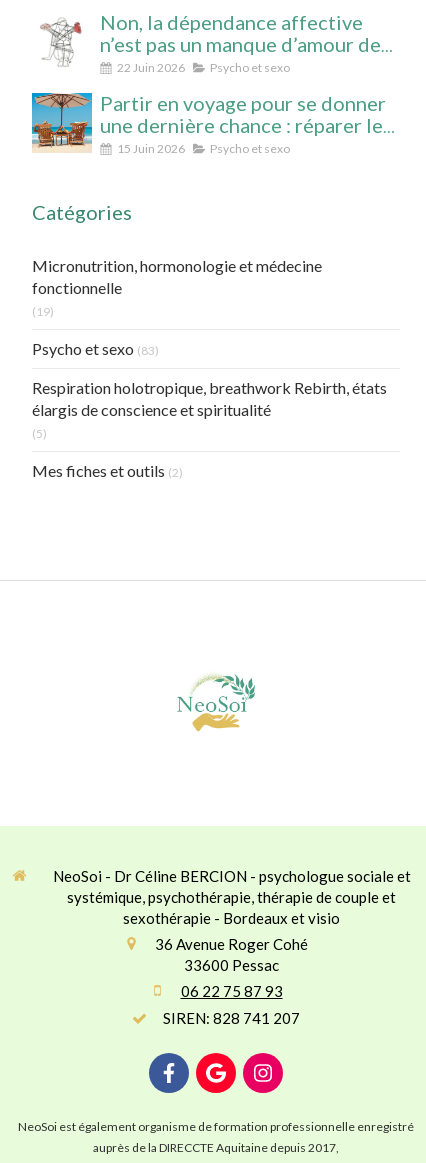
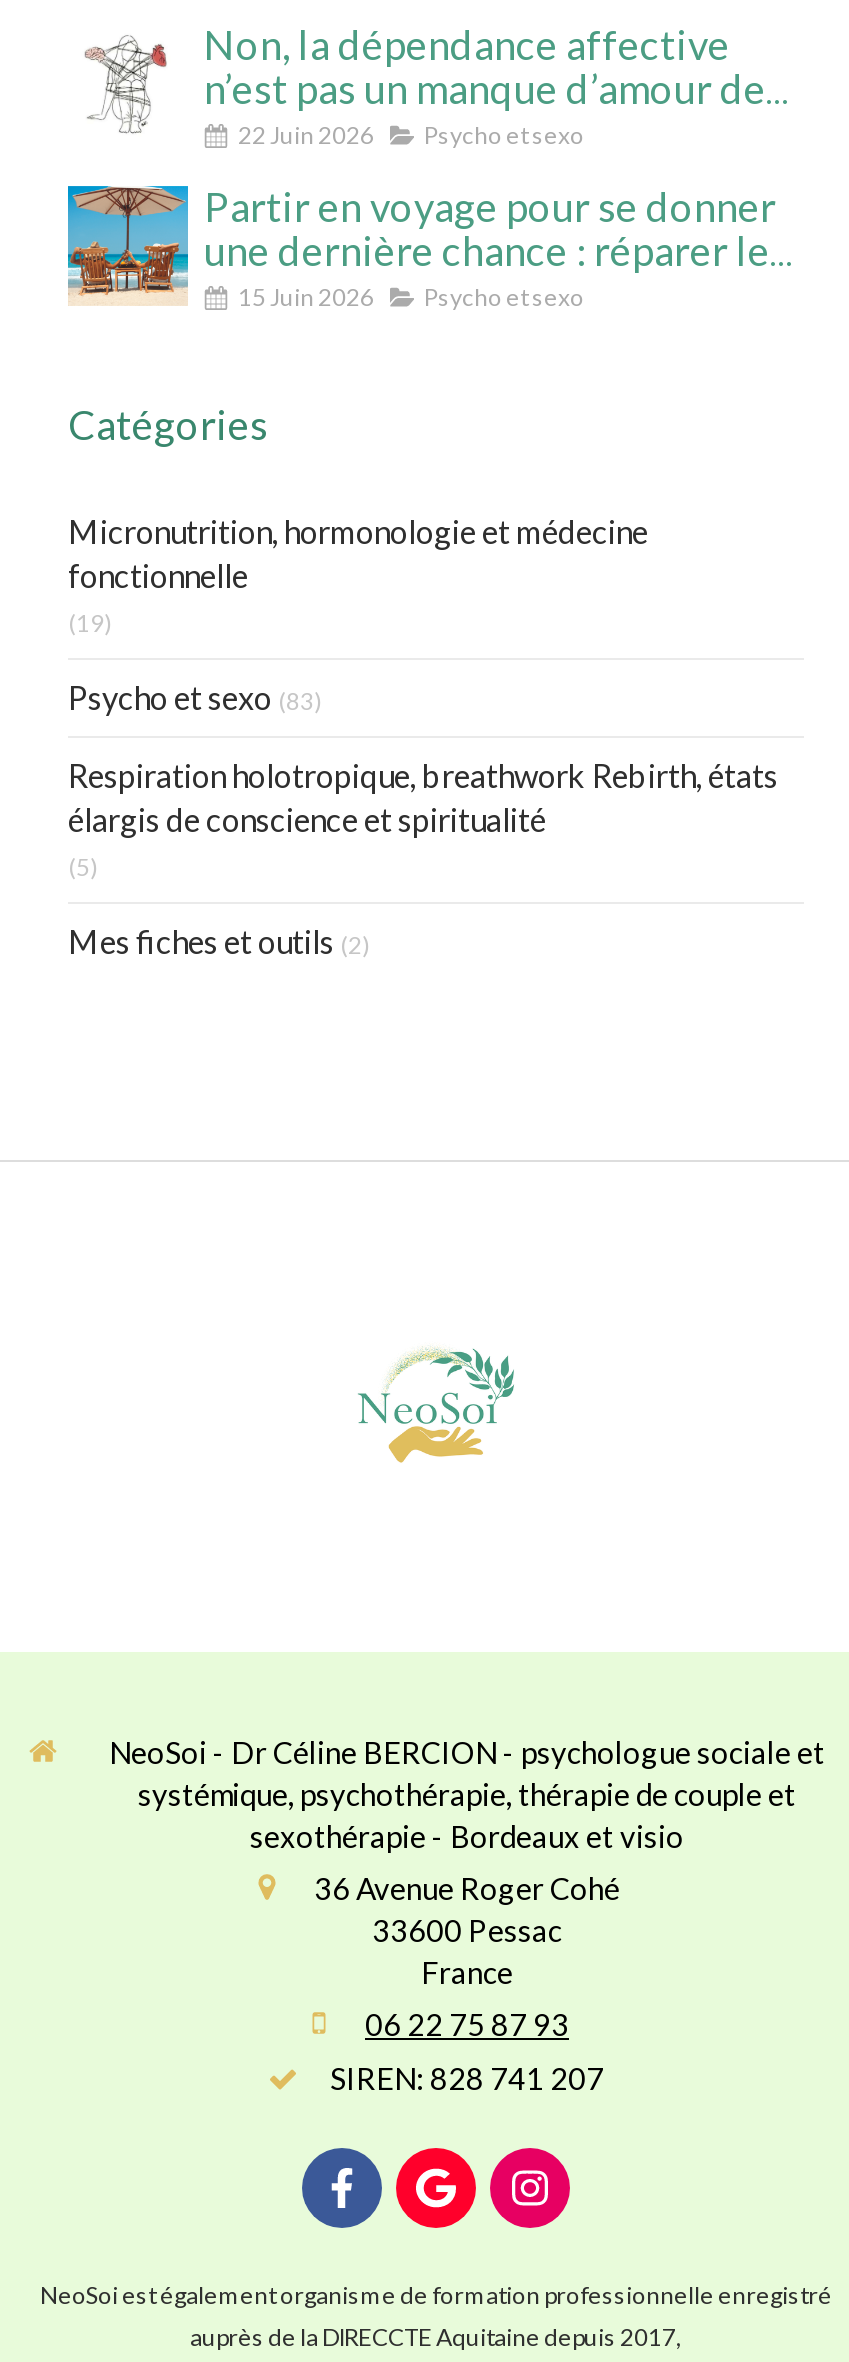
+ France
